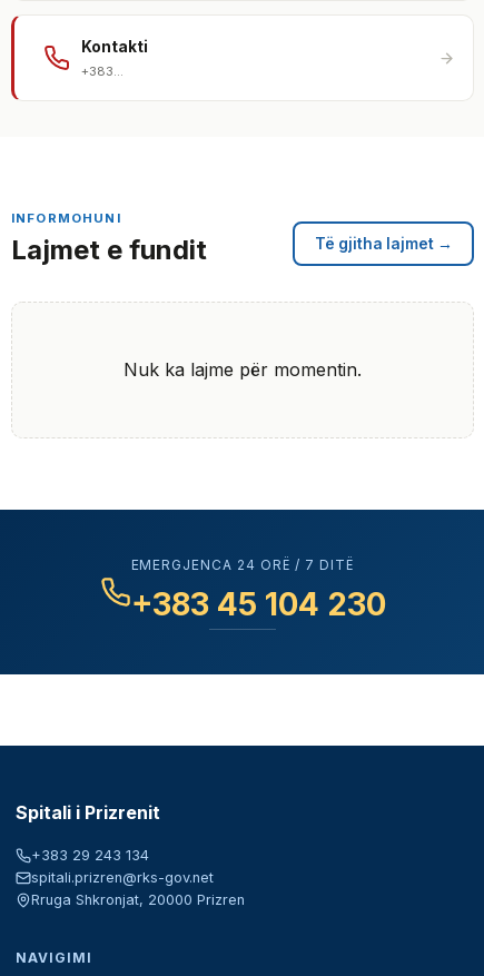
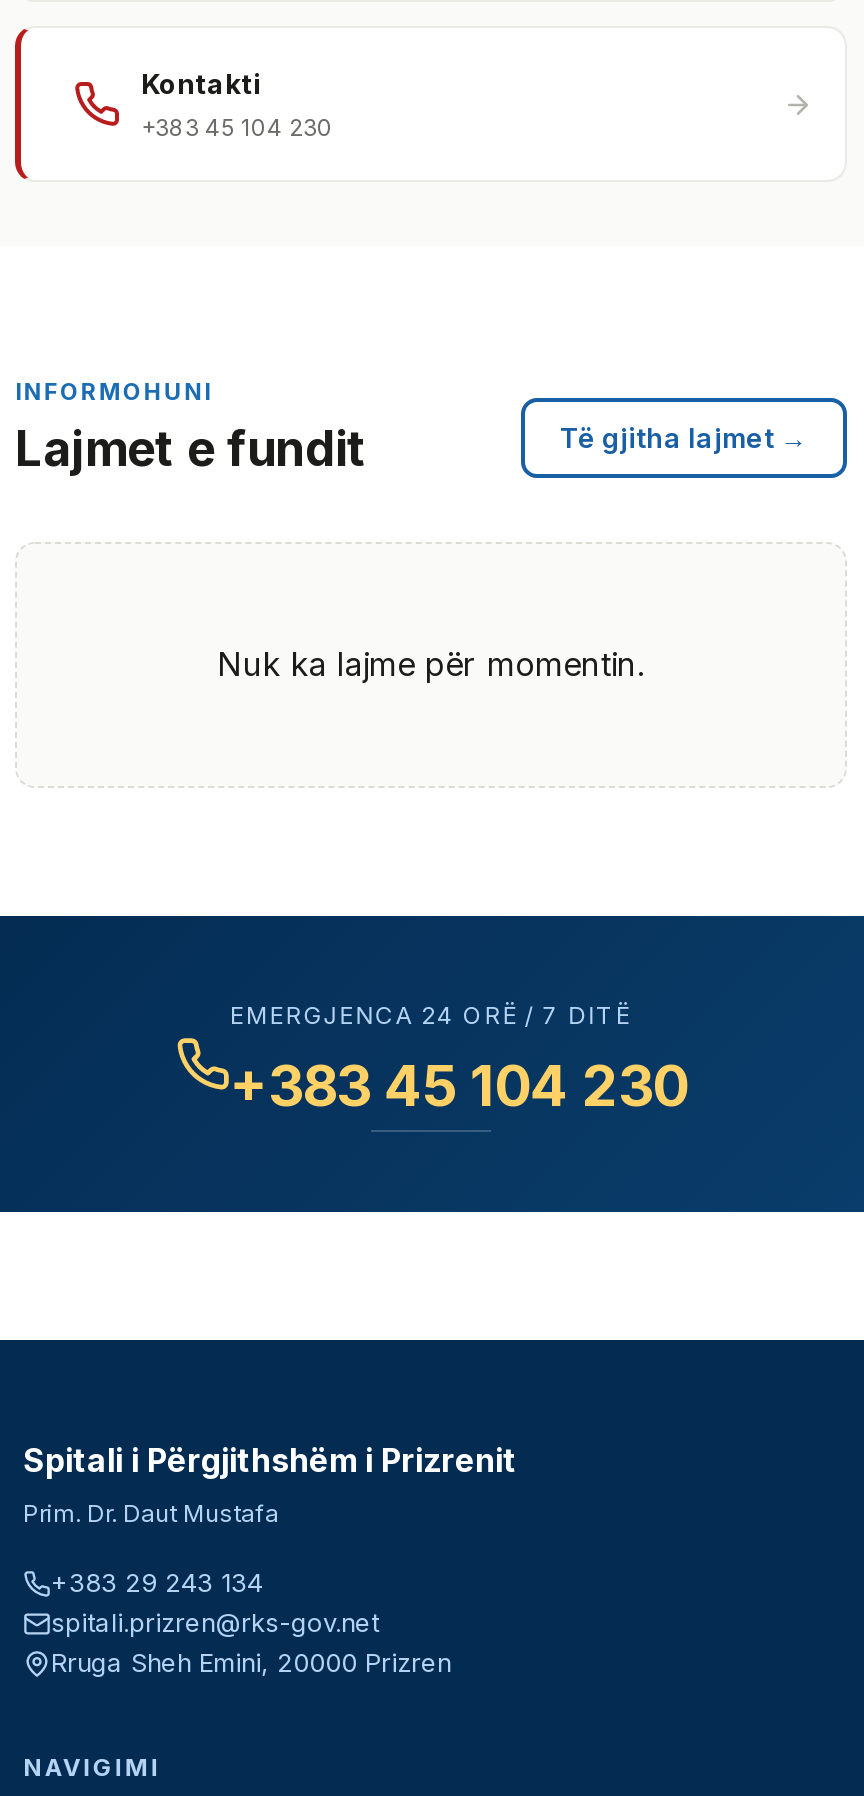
- +383...
+ +383 45 104 230

- Spitali i Prizrenit
+ Spitali i Përgjithshëm i Prizrenit
+ Prim. Dr. Daut Mustafa

- Rruga Shkronjat, 20000 Prizren
+ Rruga Sheh Emini, 20000 Prizren
